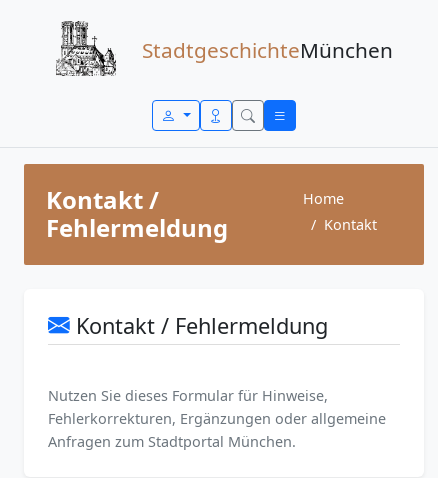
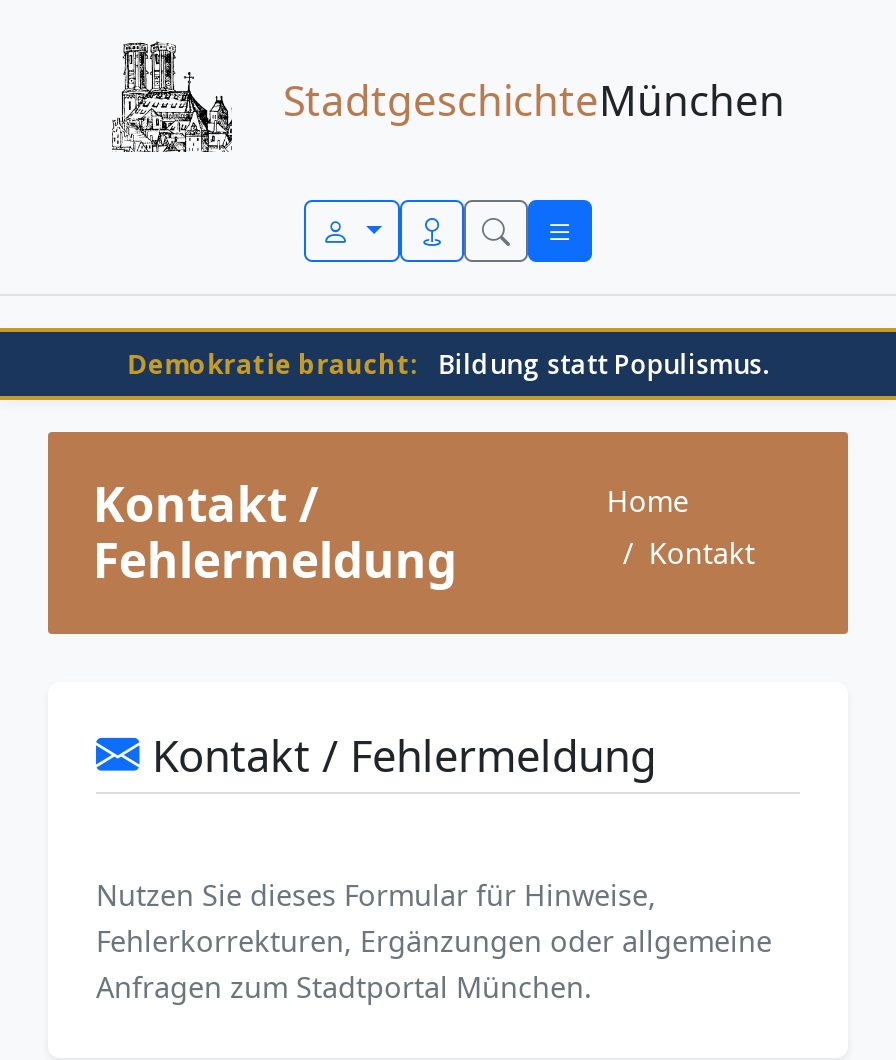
+ Demokratie braucht: Bildung statt Populismus.
